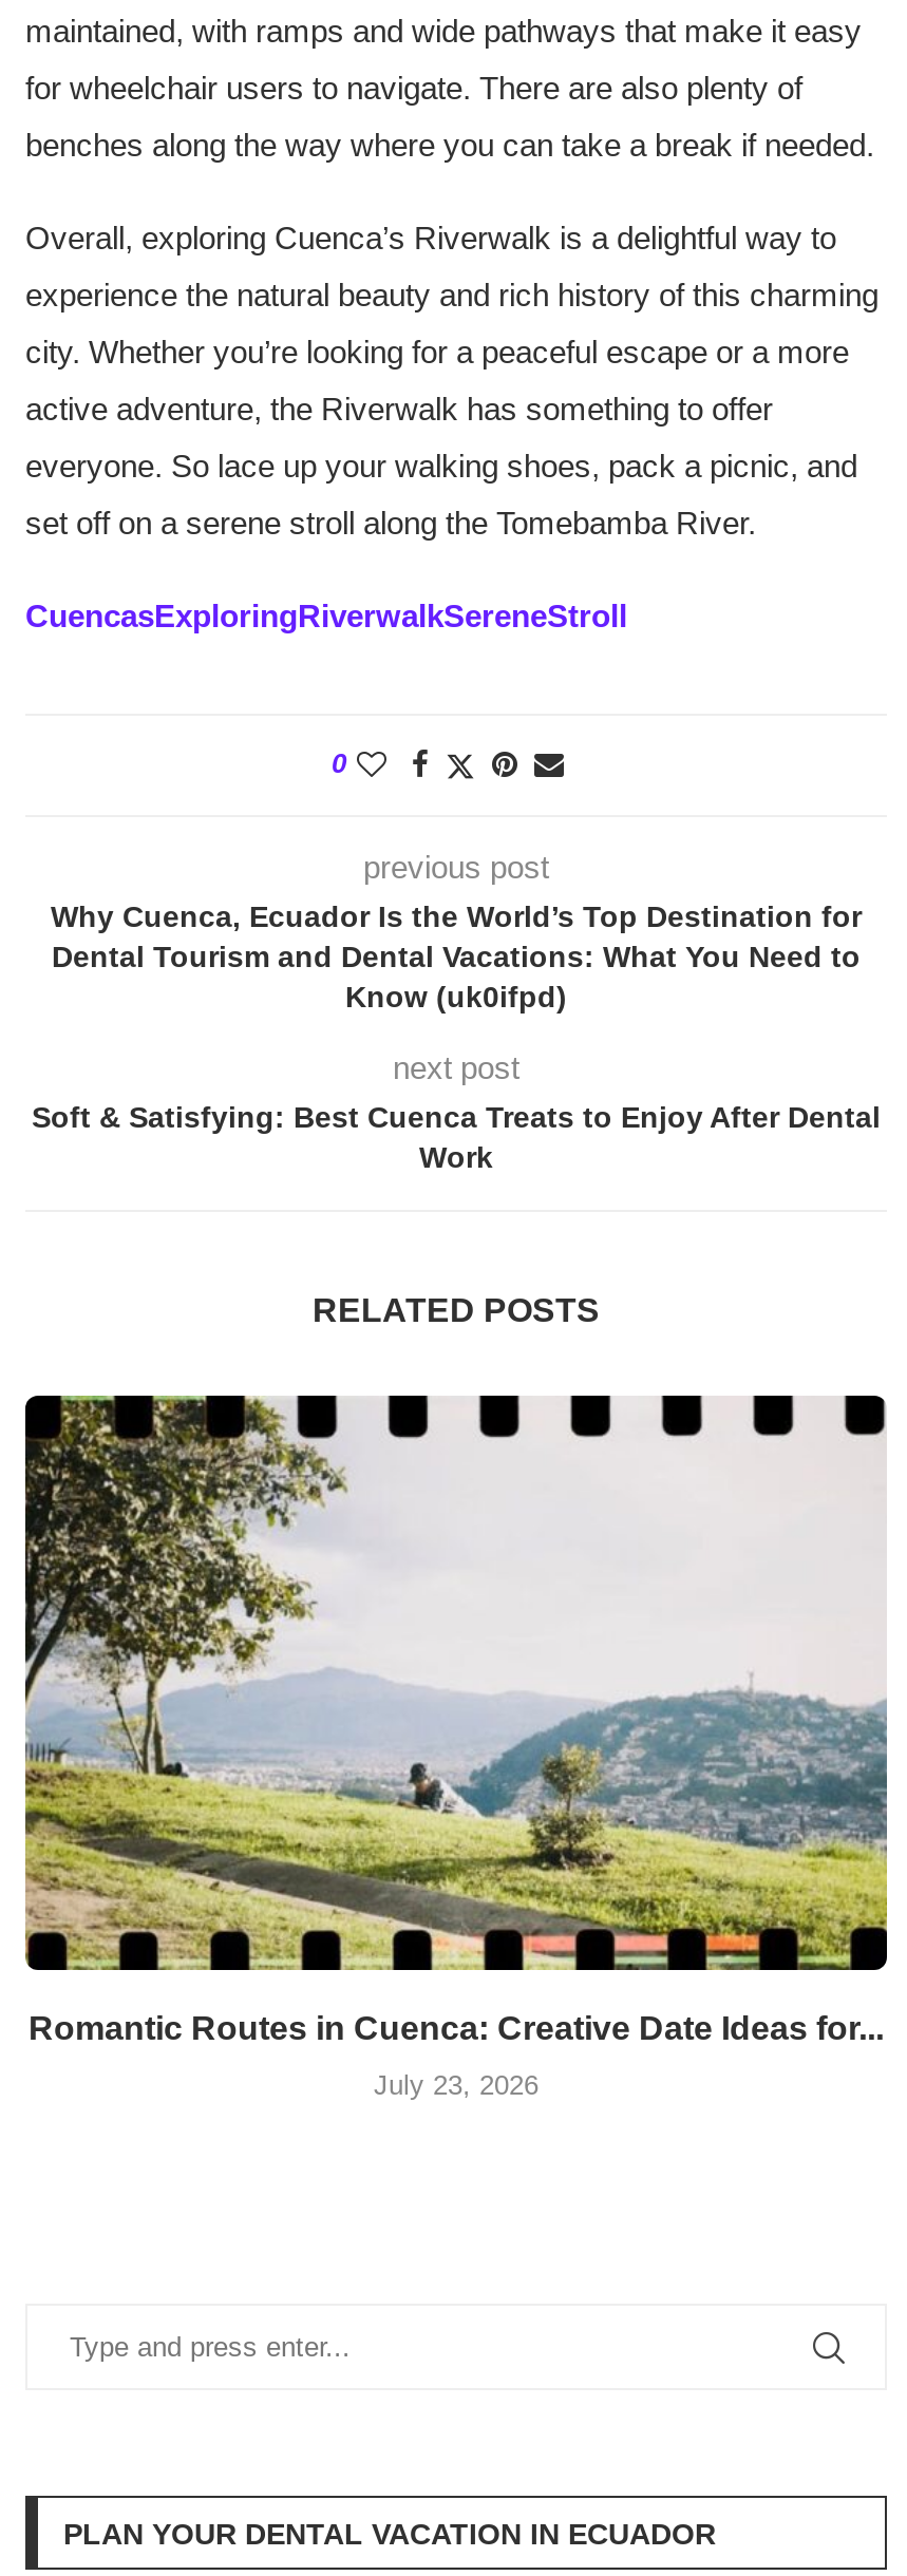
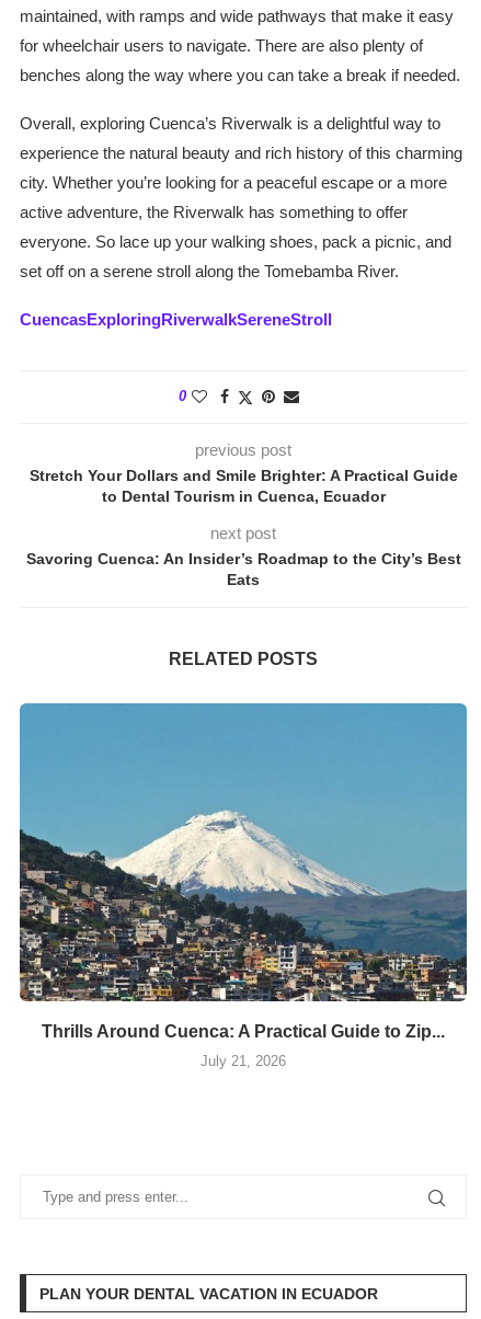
- Why Cuenca, Ecuador Is the World’s Top Destination for
- Dental Tourism and Dental Vacations: What You Need to
- Know (uk0ifpd)
+ Stretch Your Dollars and Smile Brighter: A Practical Guide
+ to Dental Tourism in Cuenca, Ecuador

- Soft & Satisfying: Best Cuenca Treats to Enjoy After Dental
- Work
+ Savoring Cuenca: An Insider’s Roadmap to the City’s Best
+ Eats

- [image]
- Romantic Routes in Cuenca: Creative Date Ideas for...
+ [image]
+ Thrills Around Cuenca: A Practical Guide to Zip...

- July 23, 2026
+ July 21, 2026
